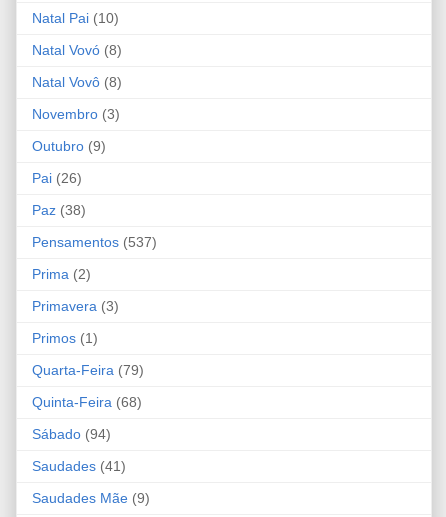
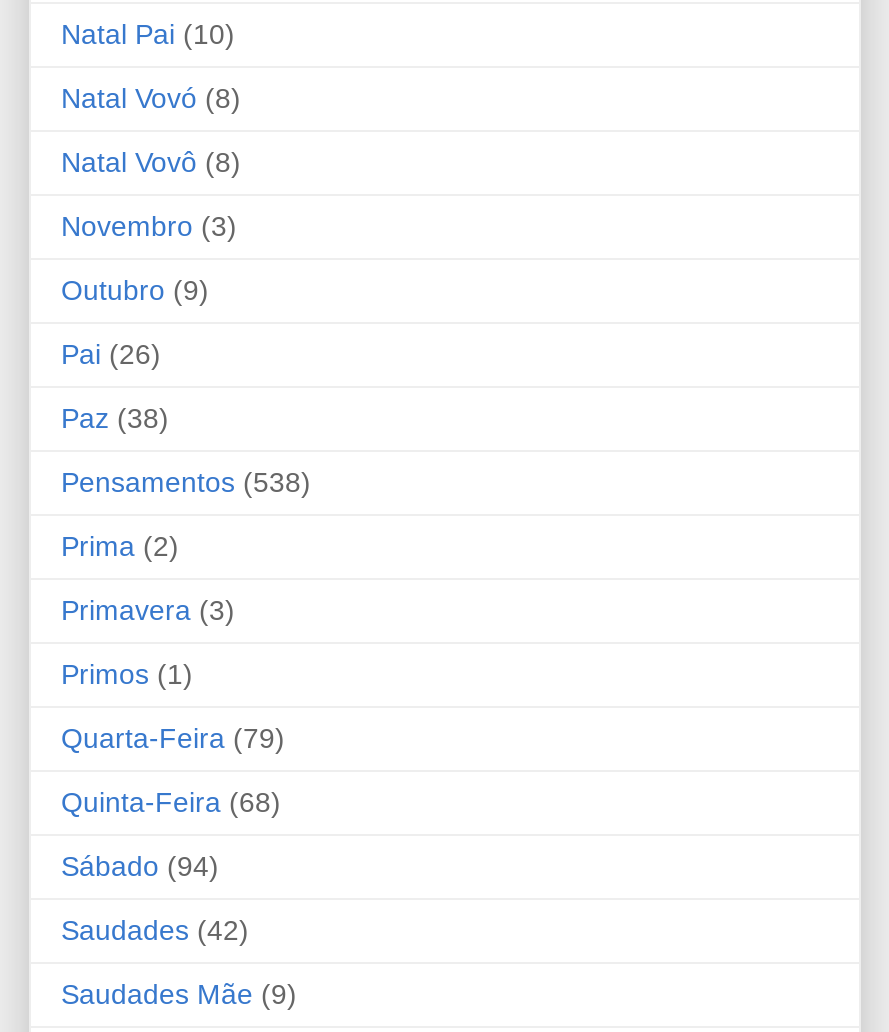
- Pensamentos (537)
+ Pensamentos (538)

- Saudades (41)
+ Saudades (42)
